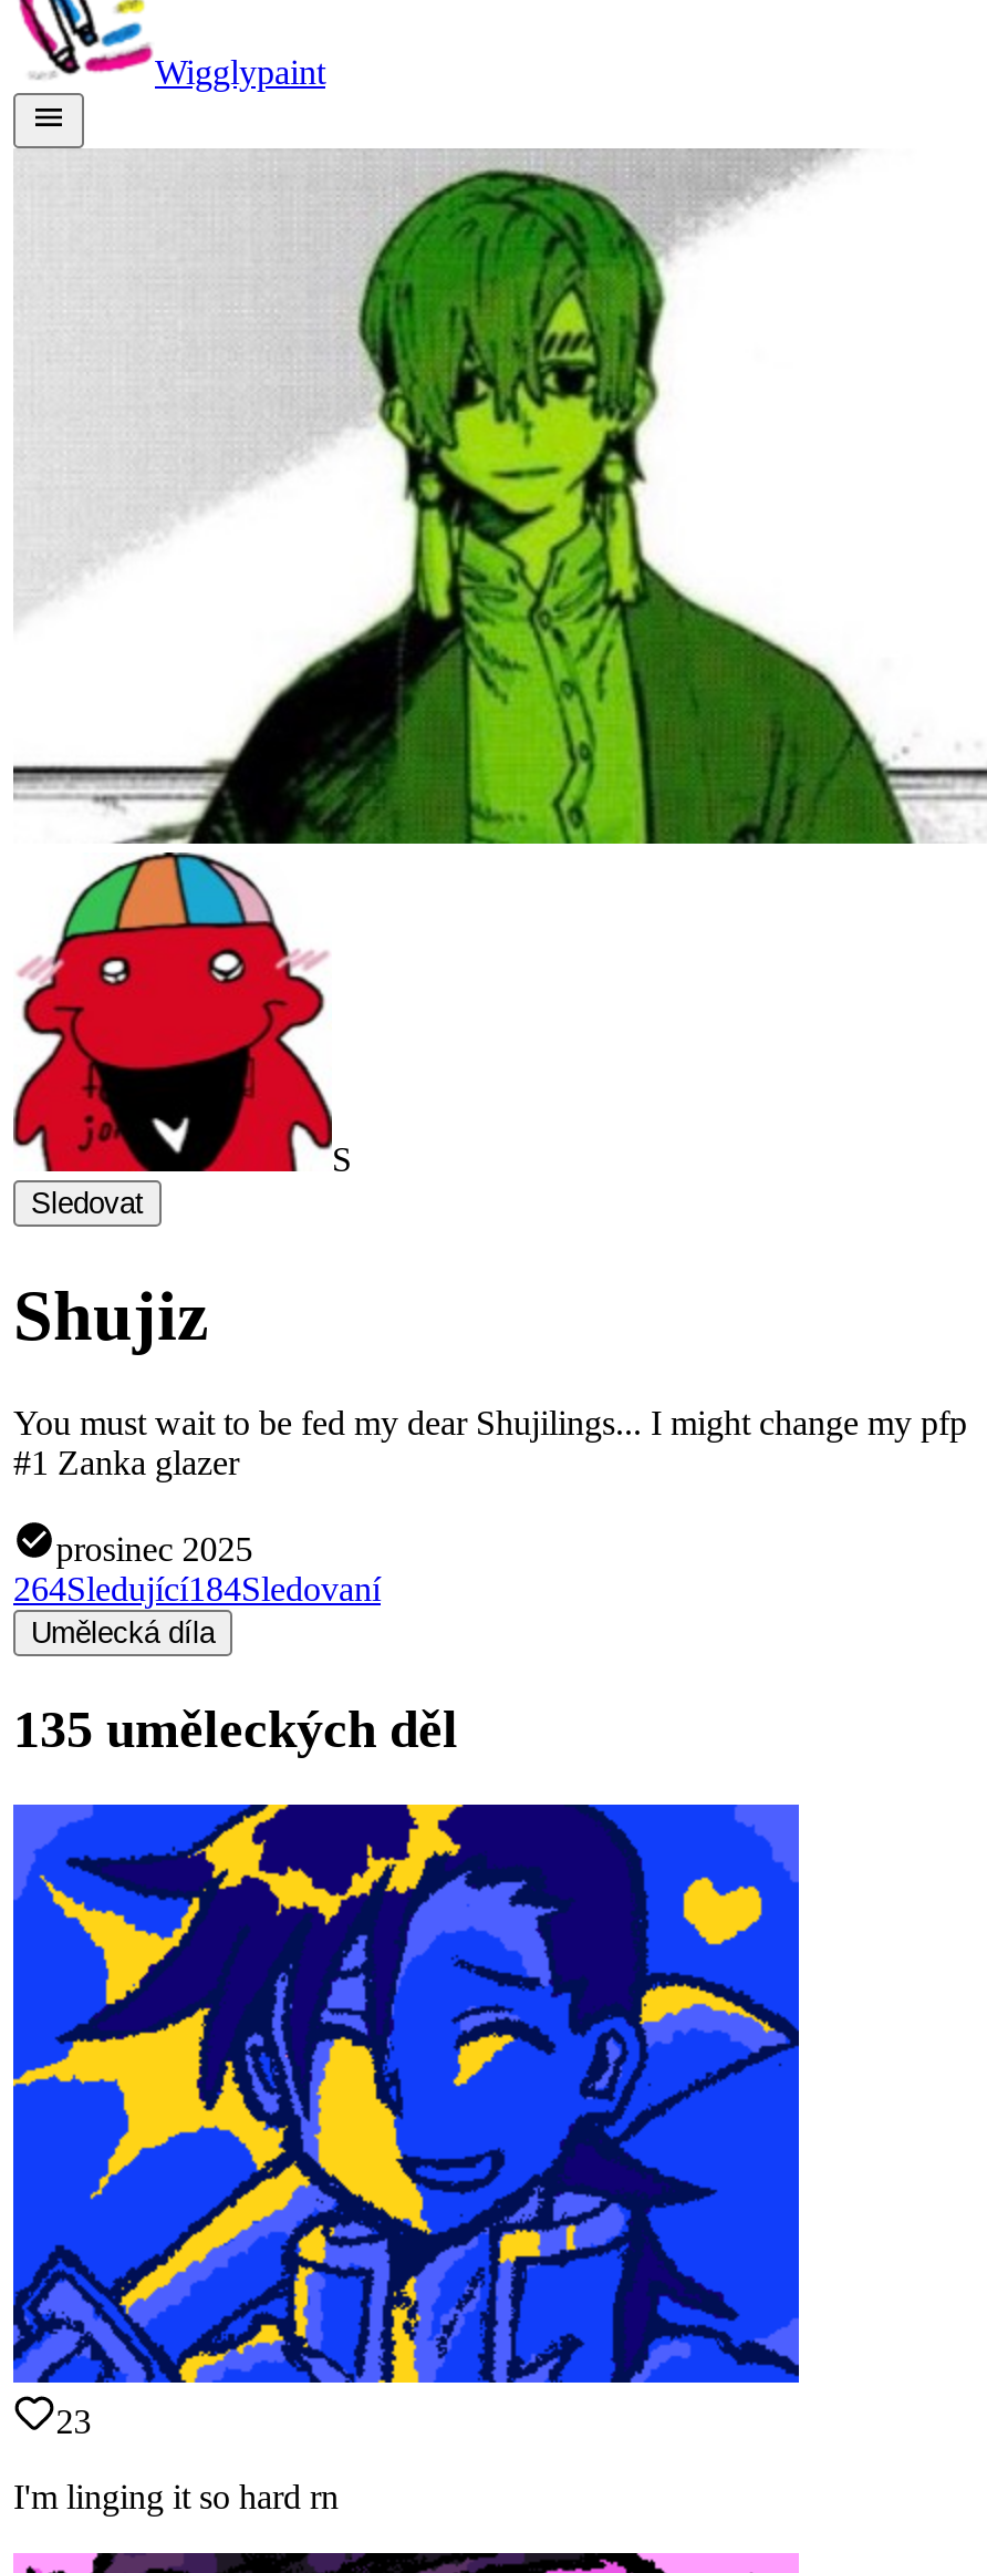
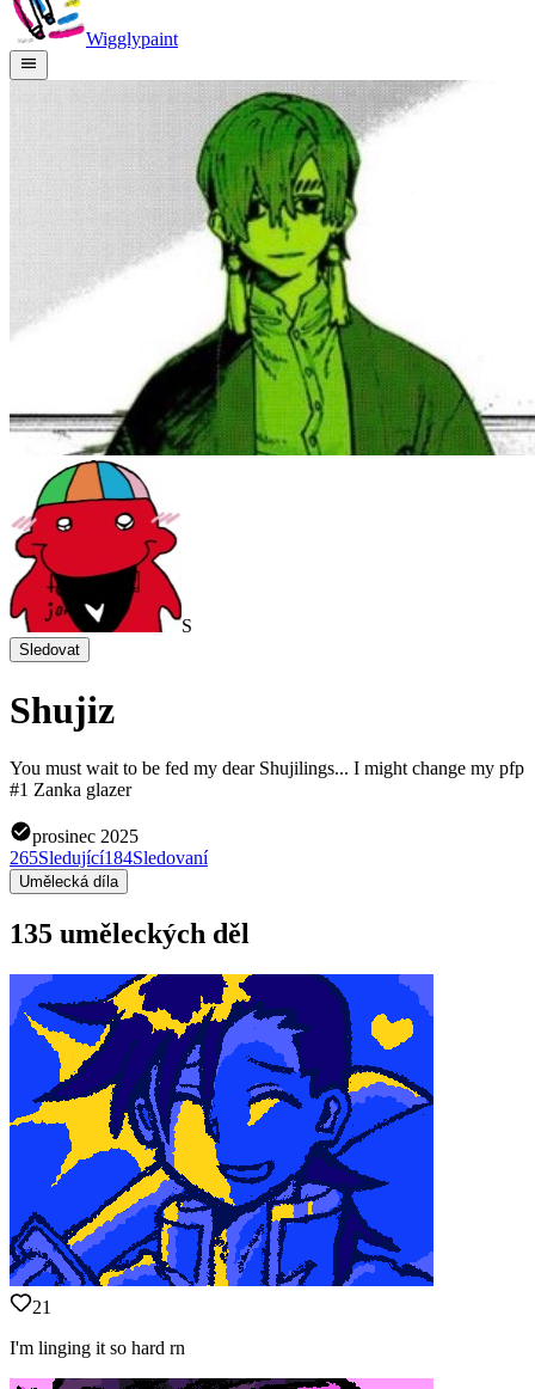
- 264Sledující184Sledovaní
+ 265Sledující184Sledovaní

- 23
+ 21
